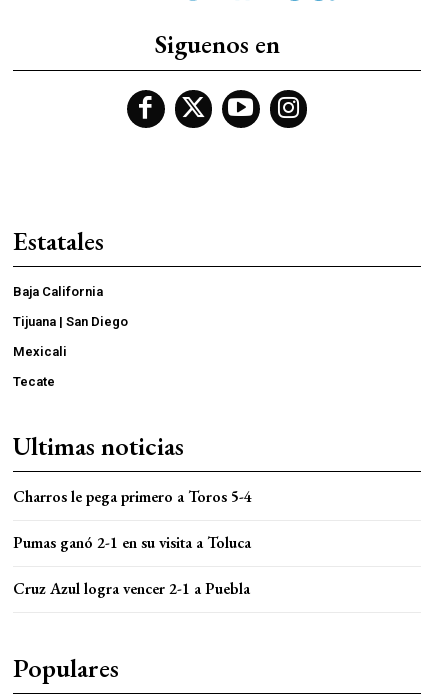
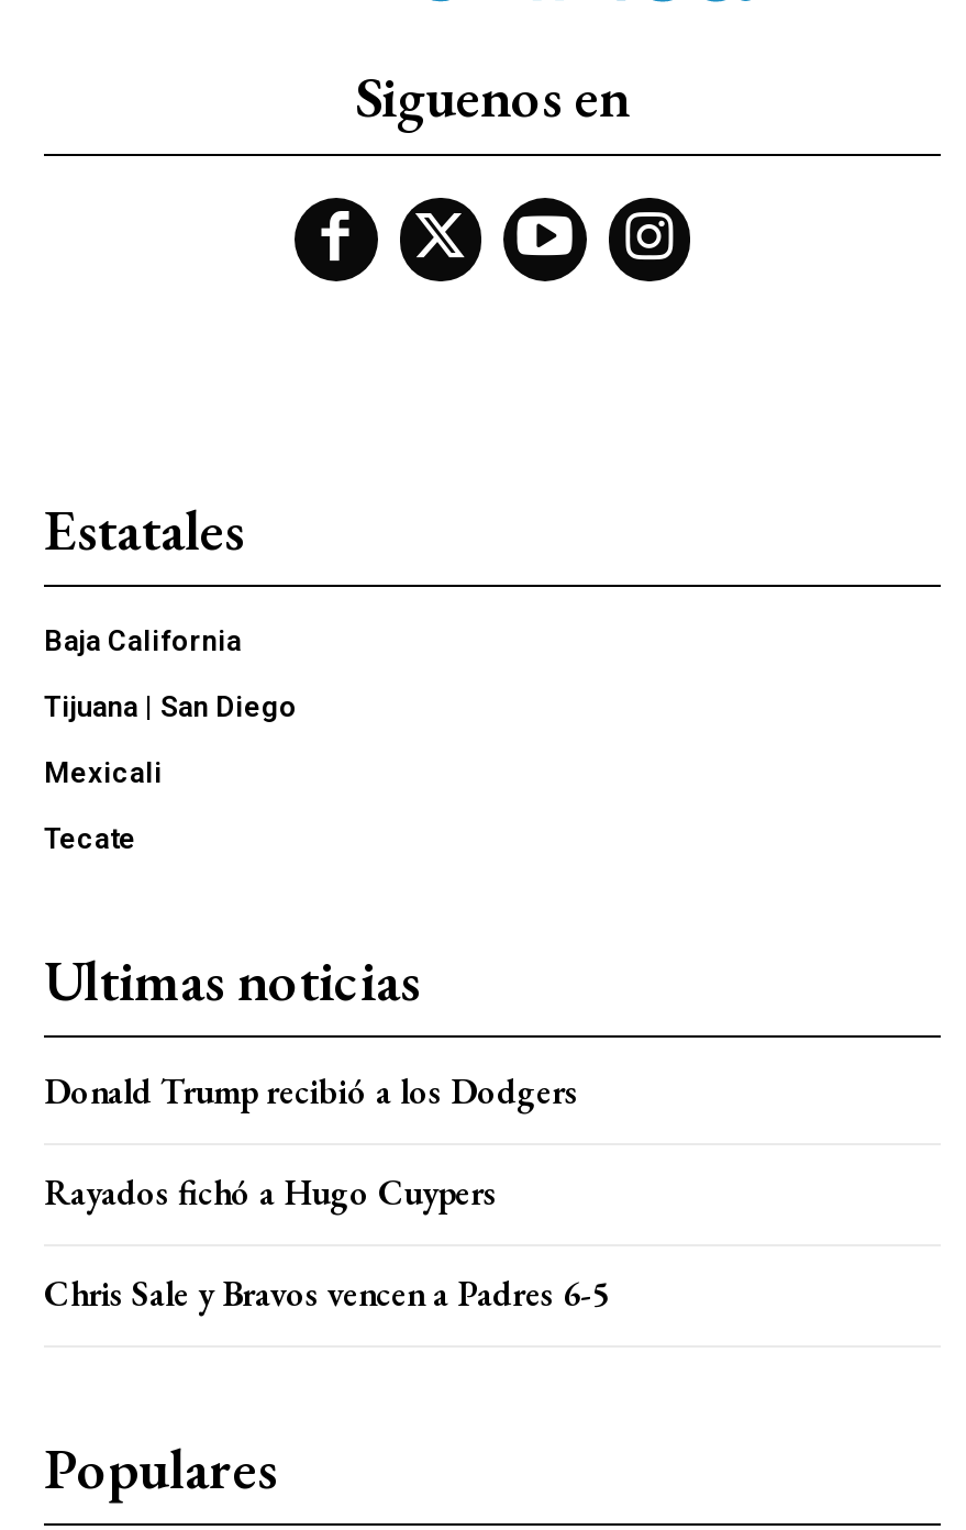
- Charros le pega primero a Toros 5-4
+ Donald Trump recibió a los Dodgers

- Pumas ganó 2-1 en su visita a Toluca
+ Rayados fichó a Hugo Cuypers

- Cruz Azul logra vencer 2-1 a Puebla
+ Chris Sale y Bravos vencen a Padres 6-5
